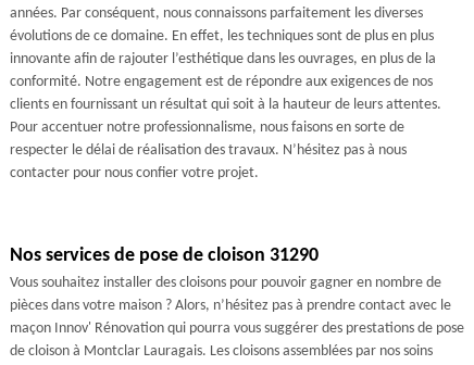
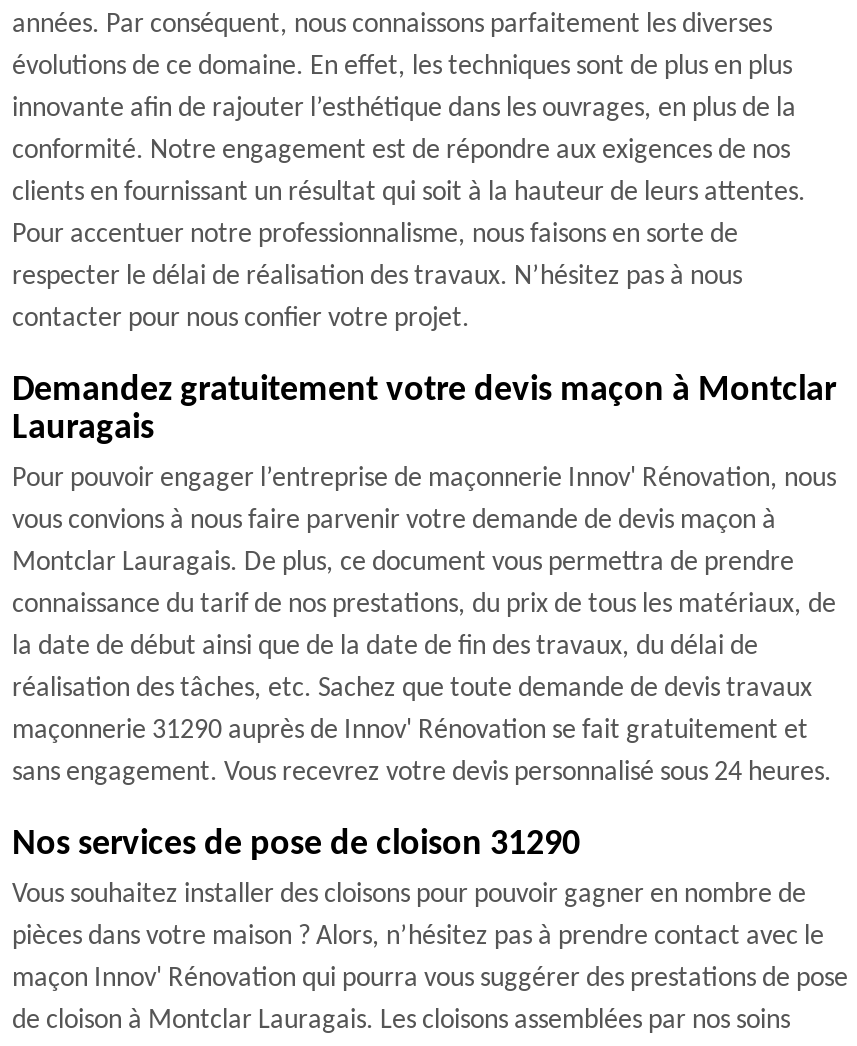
+ Demandez gratuitement votre devis maçon à Montclar
+ Lauragais
+ Pour pouvoir engager l’entreprise de maçonnerie Innov' Rénovation, nous
+ vous convions à nous faire parvenir votre demande de devis maçon à
+ Montclar Lauragais. De plus, ce document vous permettra de prendre
+ connaissance du tarif de nos prestations, du prix de tous les matériaux, de
+ la date de début ainsi que de la date de fin des travaux, du délai de
+ réalisation des tâches, etc. Sachez que toute demande de devis travaux
+ maçonnerie 31290 auprès de Innov' Rénovation se fait gratuitement et
+ sans engagement. Vous recevrez votre devis personnalisé sous 24 heures.
